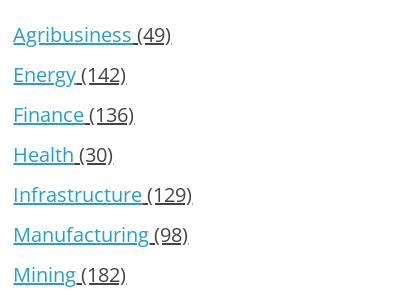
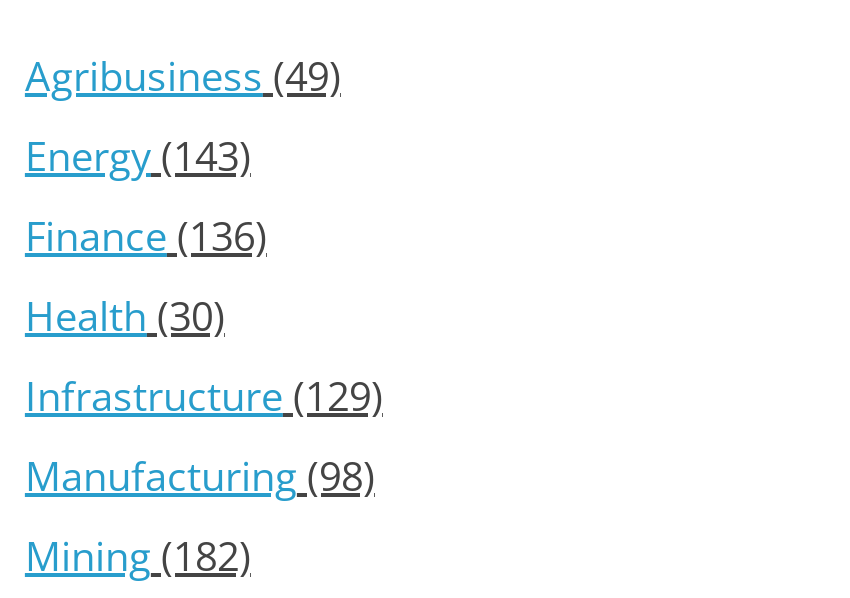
- Energy (142)
+ Energy (143)
